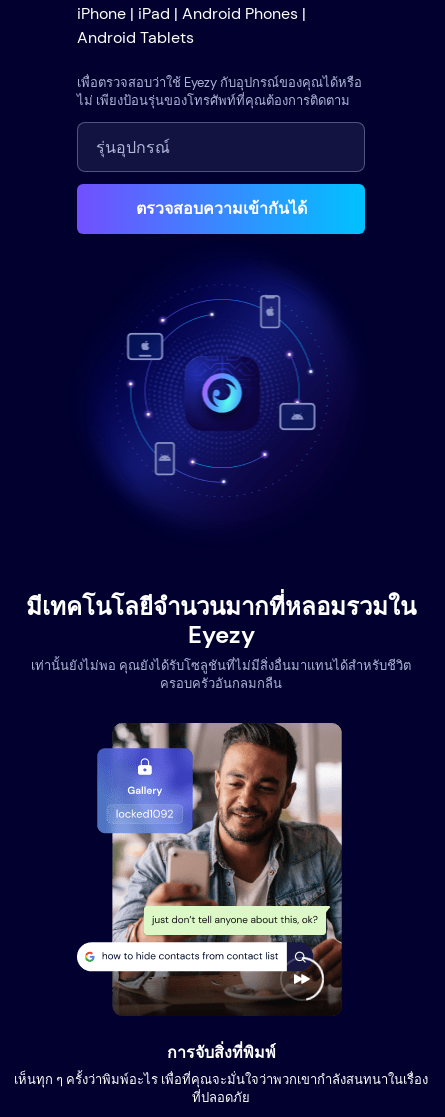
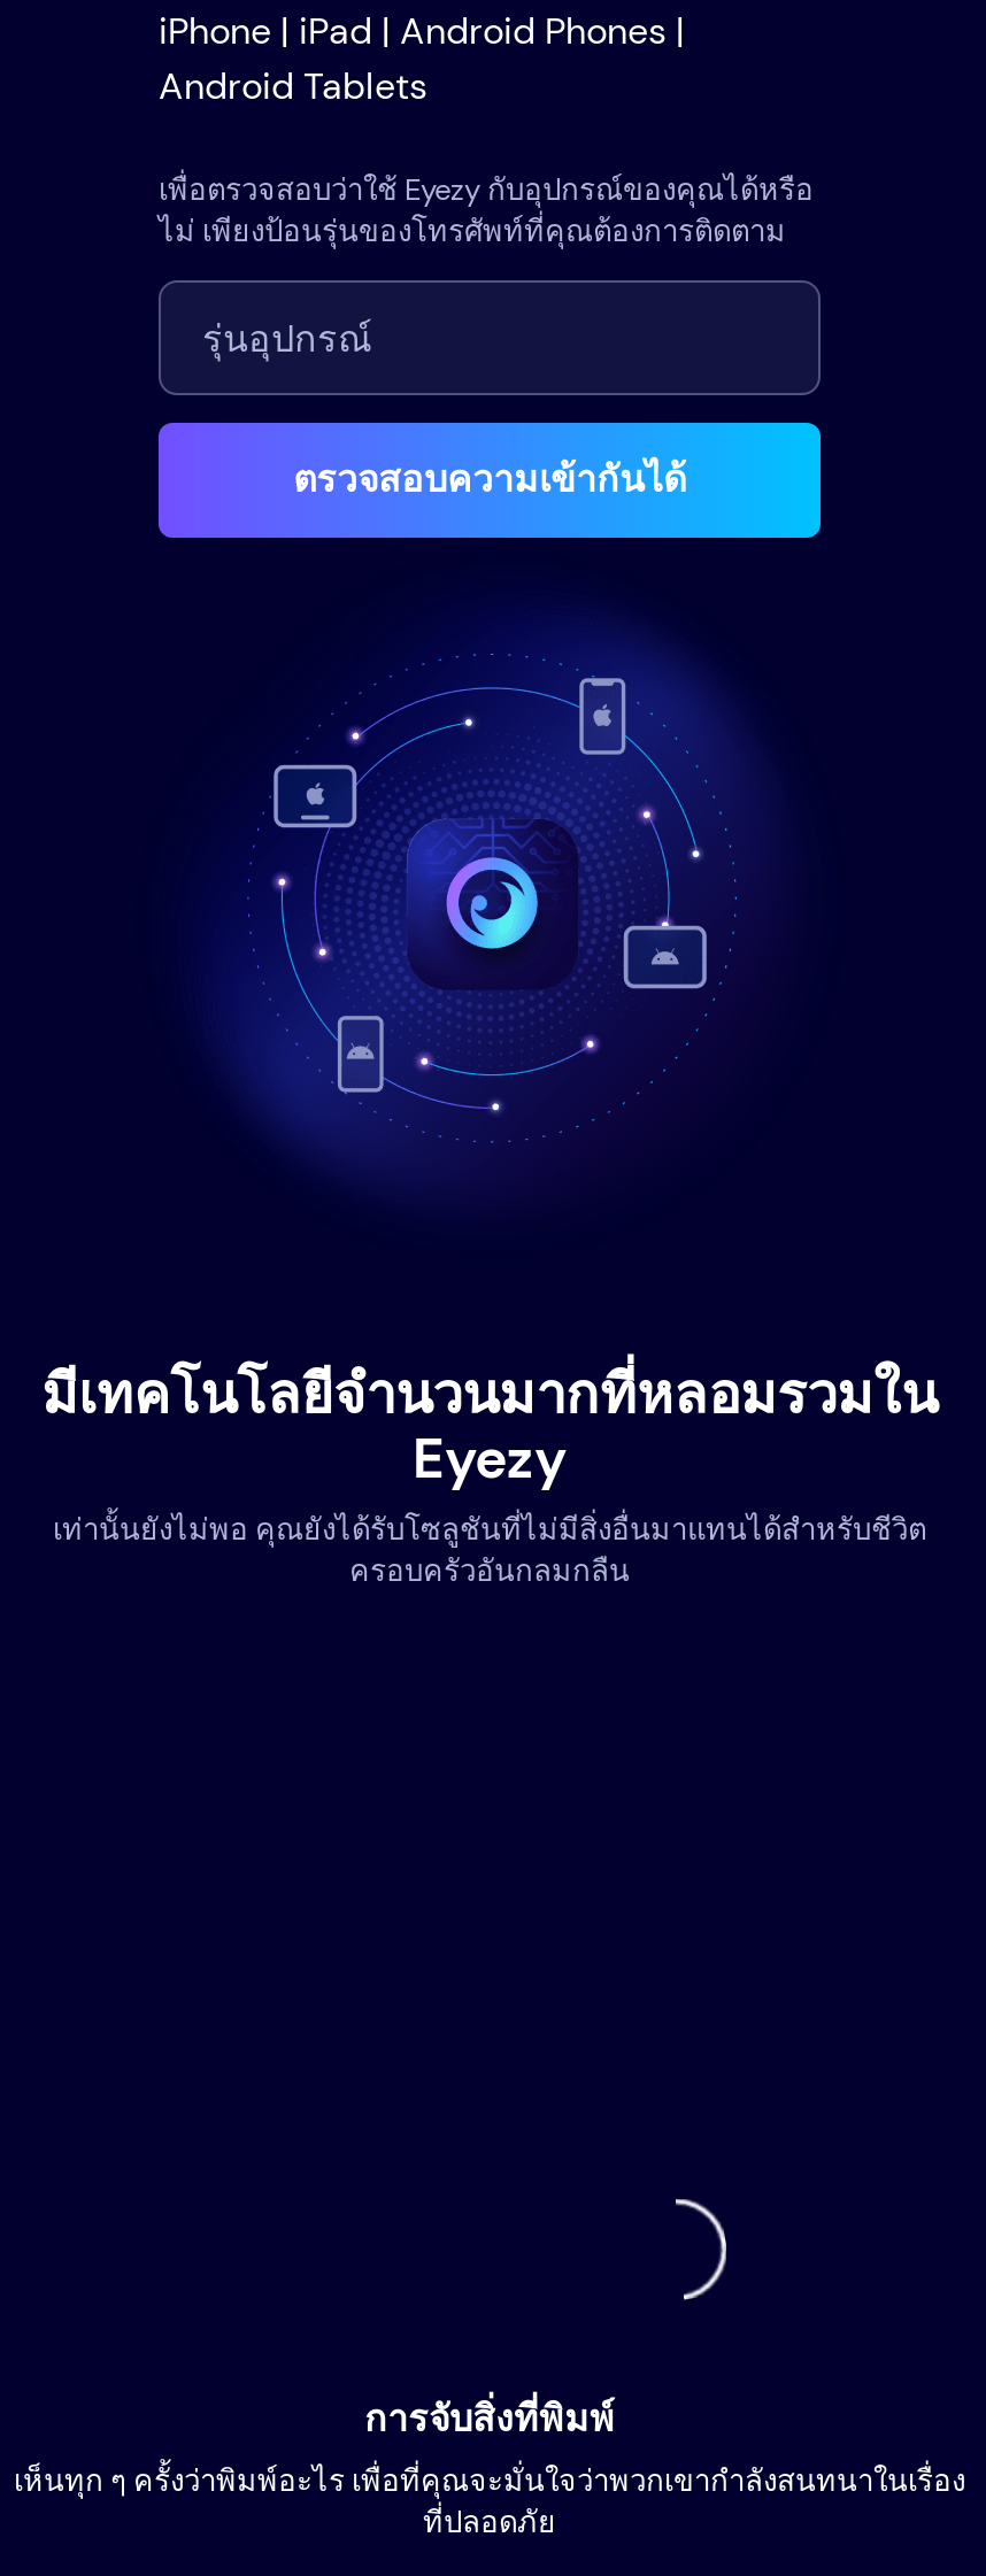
- [image]
